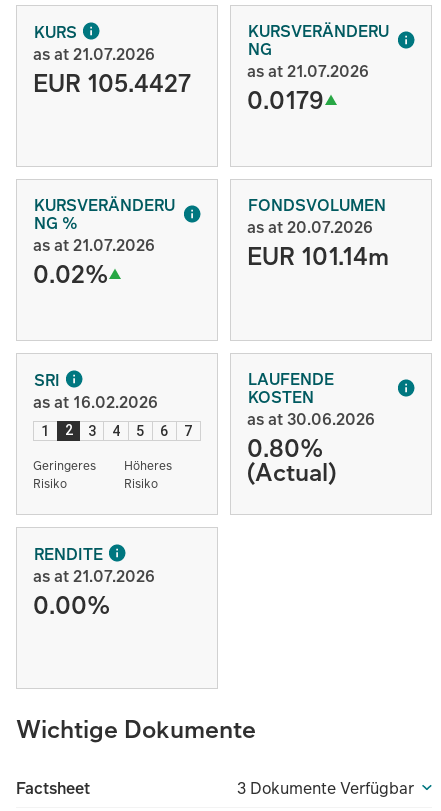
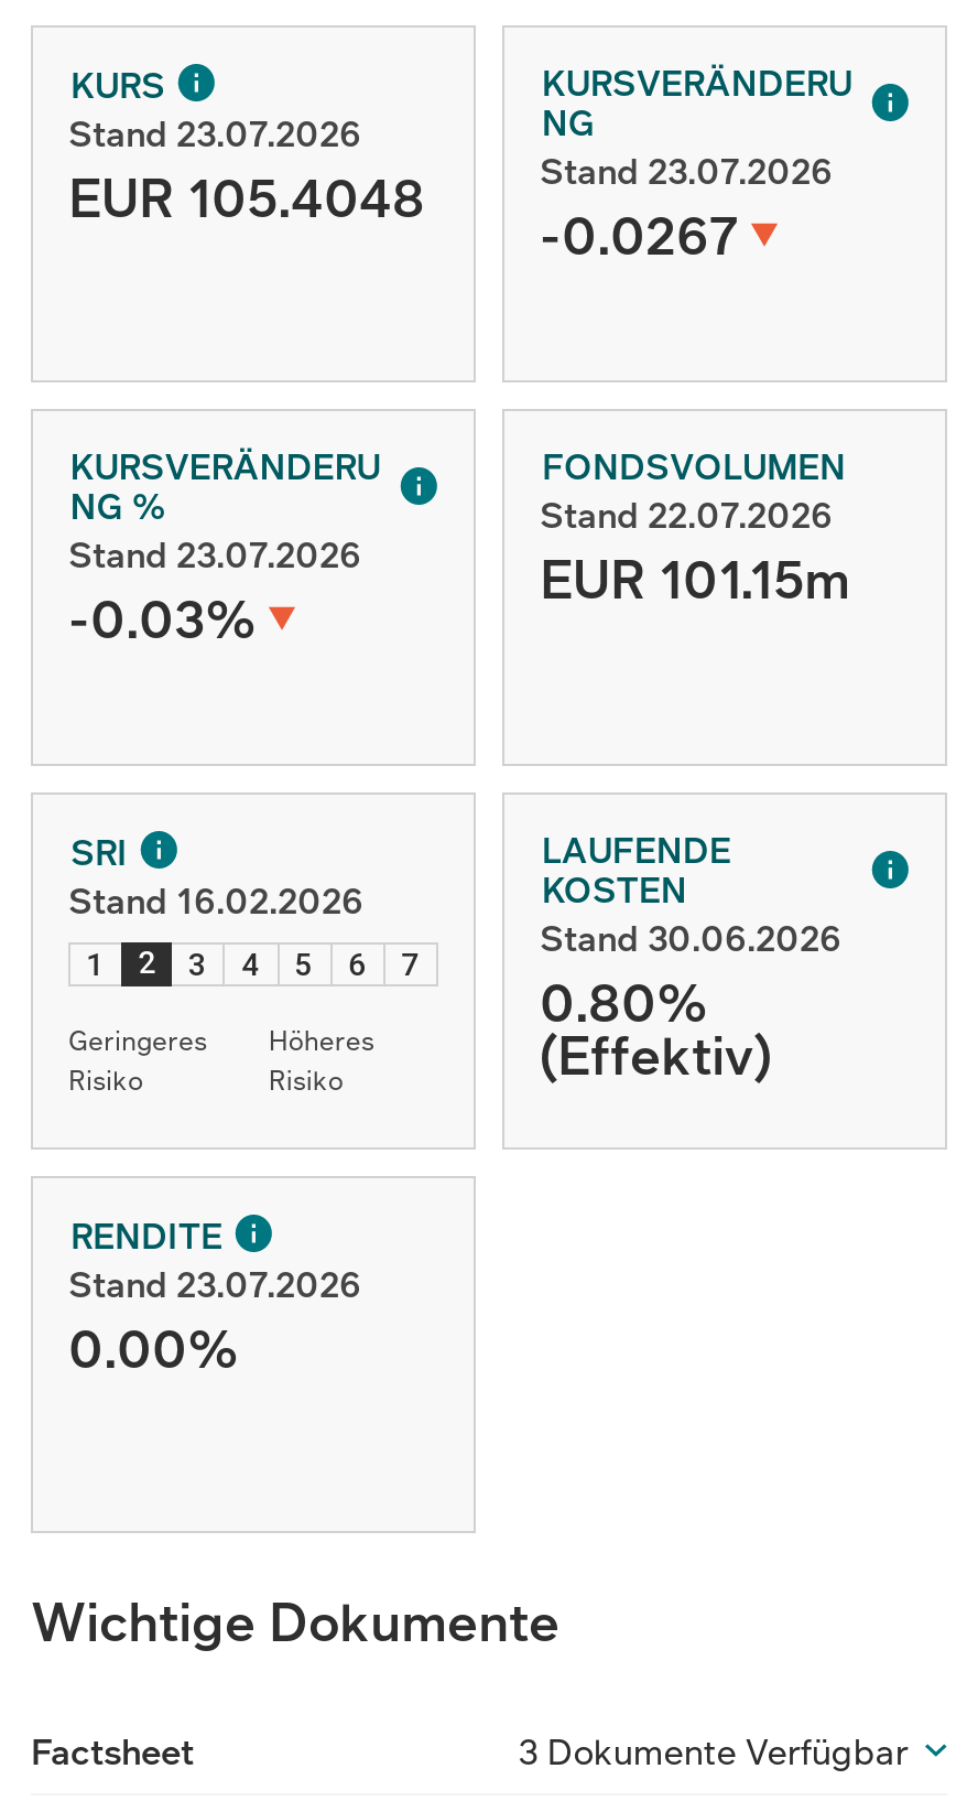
- as at 21.07.2026
- EUR 105.4427
+ Stand 23.07.2026
+ EUR 105.4048

- as at 21.07.2026
- 0.0179
+ Stand 23.07.2026
+ -0.0267

- as at 20.07.2026
- EUR 101.14m
+ Stand 22.07.2026
+ EUR 101.15m

- as at 21.07.2026
- 0.02%
+ Stand 23.07.2026
+ -0.03%

- as at 16.02.2026
+ Stand 16.02.2026

- as at 30.06.2026
+ Stand 30.06.2026

- (Actual)
+ (Effektiv)

- as at 21.07.2026
+ Stand 23.07.2026
